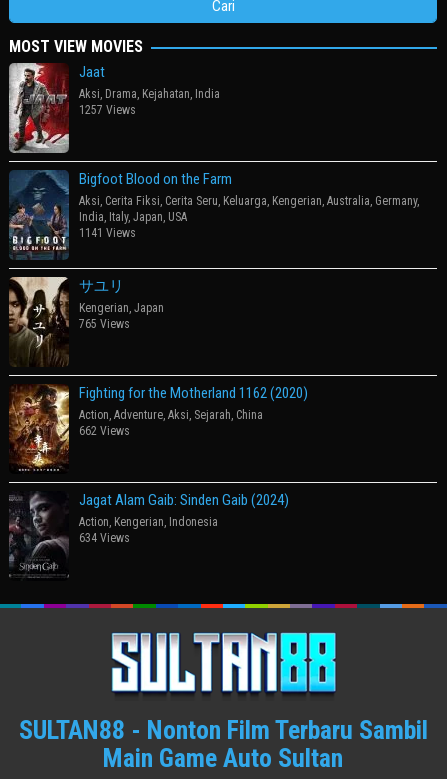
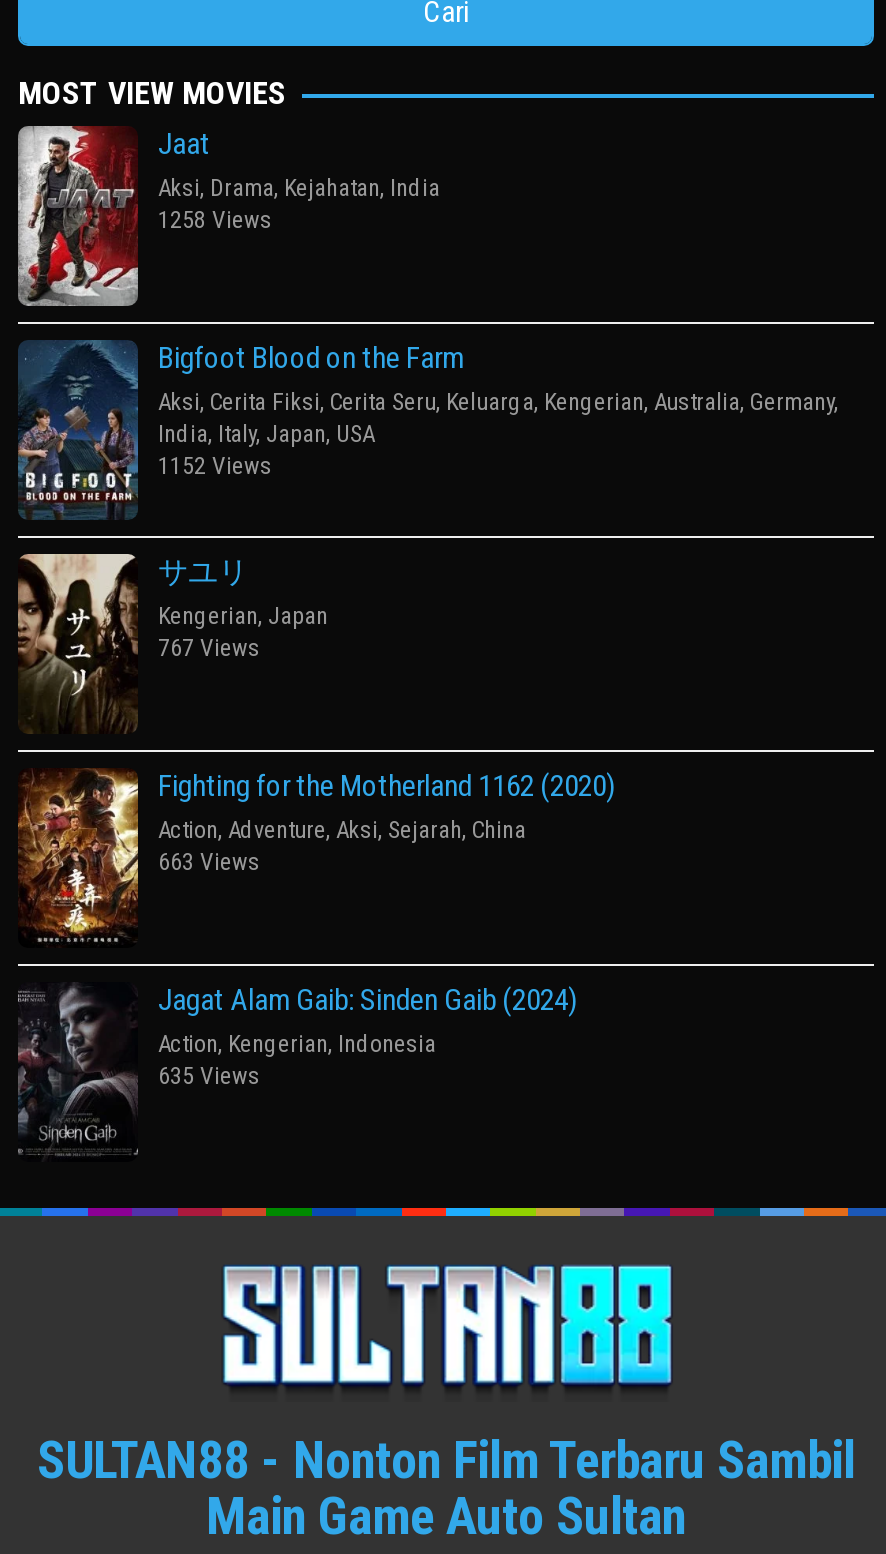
- 1257 Views
+ 1258 Views

- 1141 Views
+ 1152 Views

- 765 Views
+ 767 Views

- 662 Views
+ 663 Views

- 634 Views
+ 635 Views
